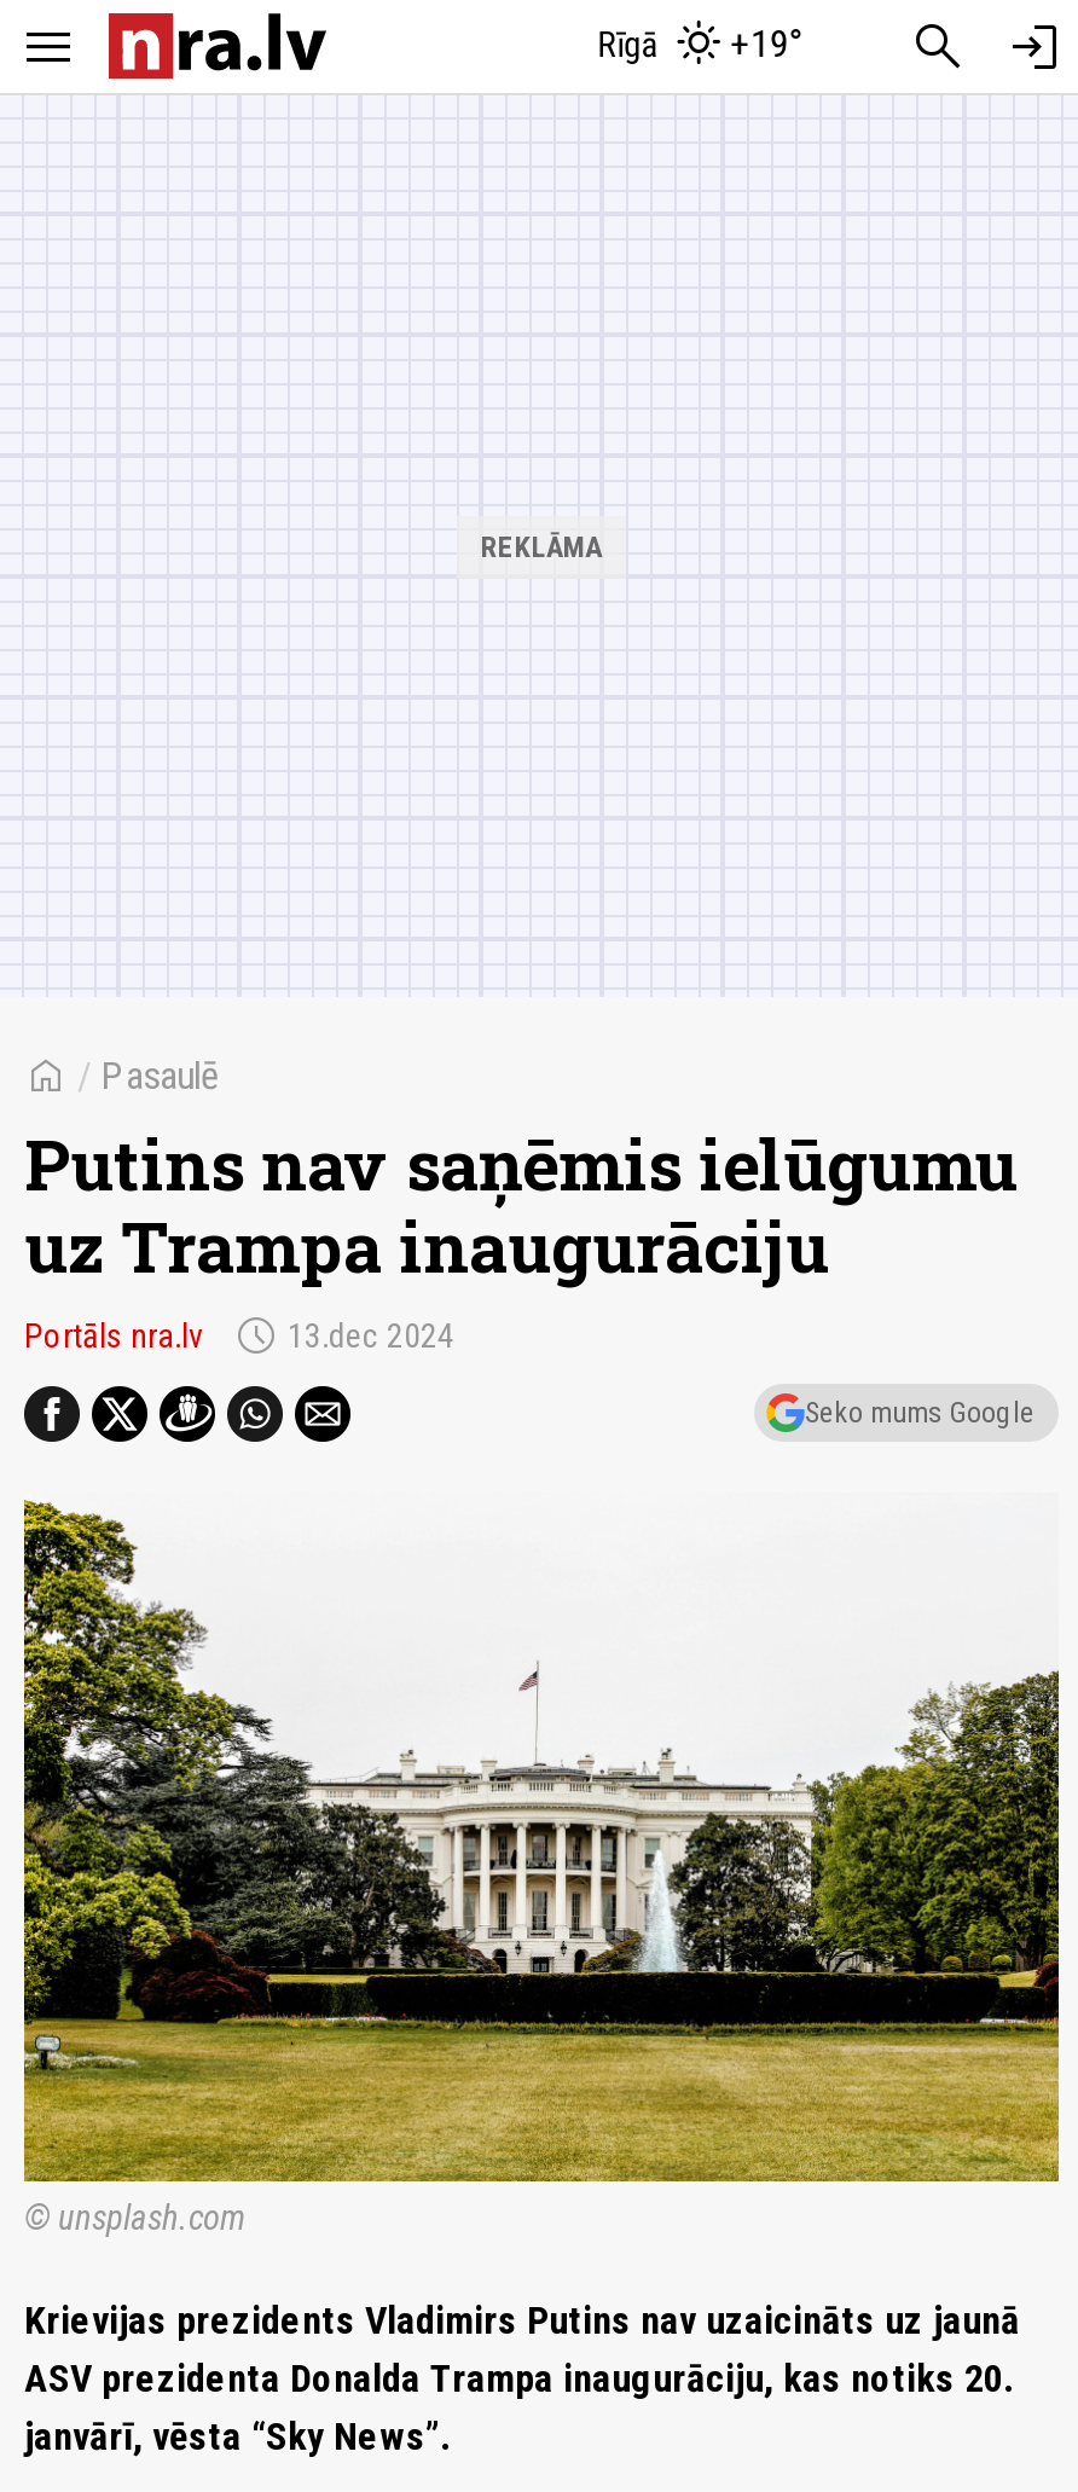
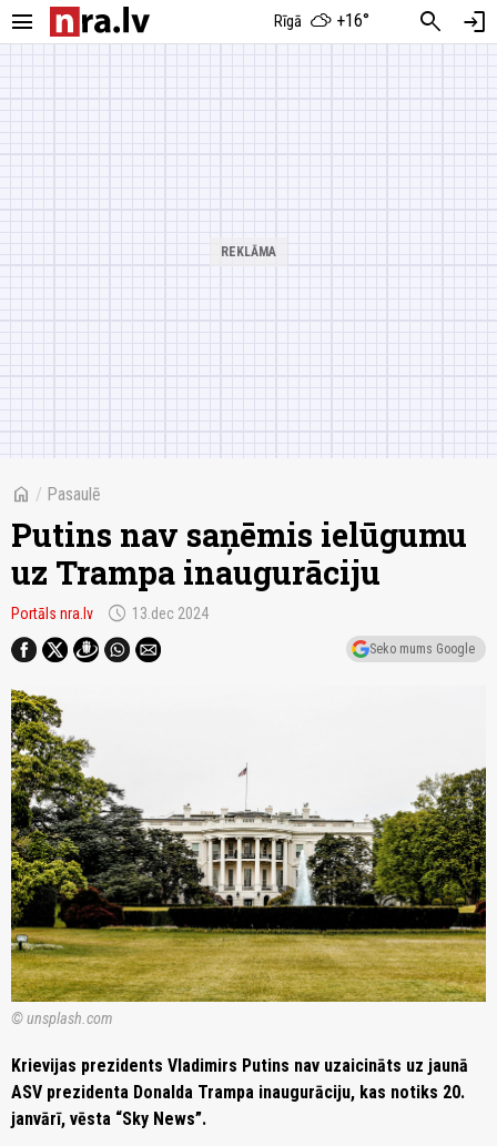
- Rīgā +19°
+ Rīgā +16°
